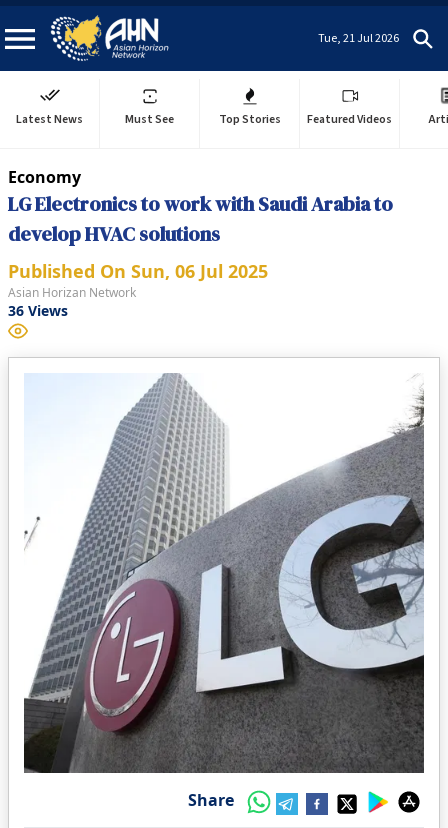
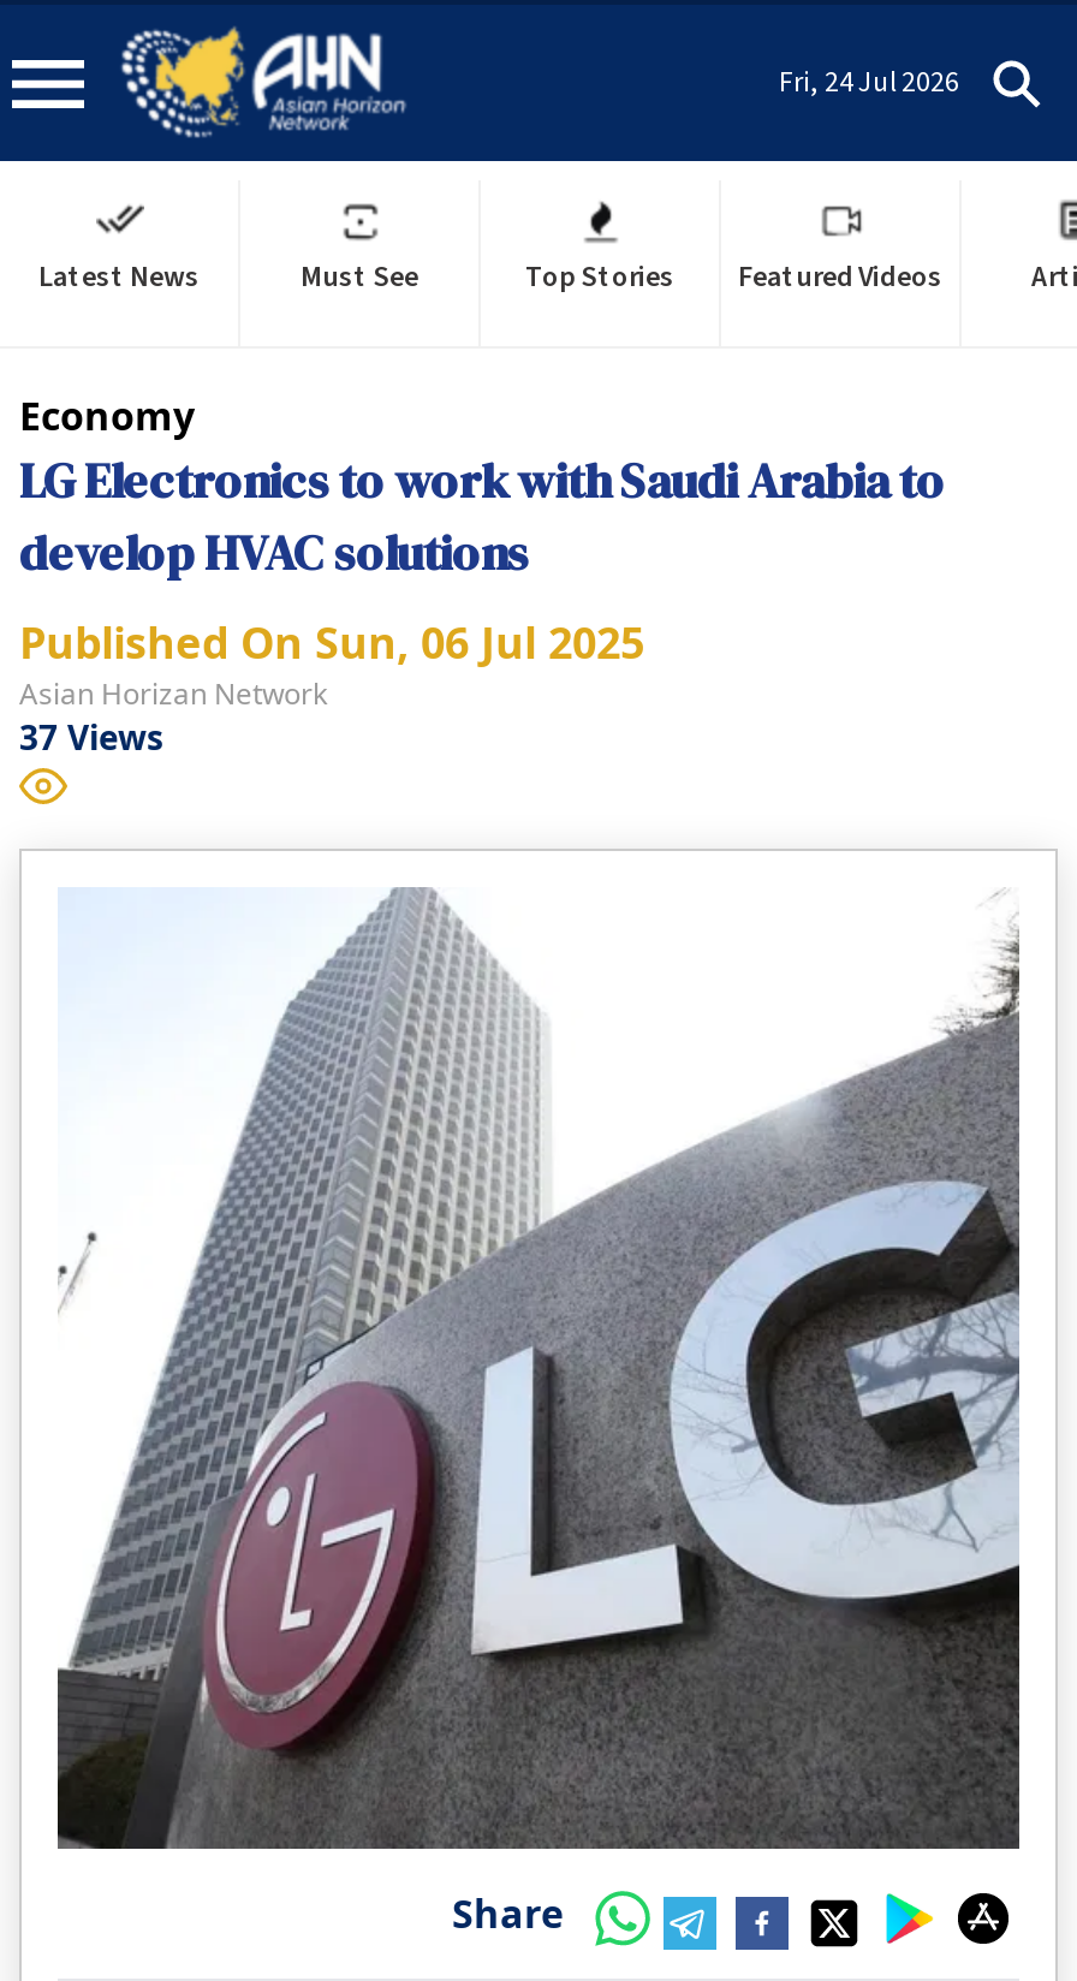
- Tue, 21 Jul 2026
+ Fri, 24 Jul 2026

- 36 Views
+ 37 Views
